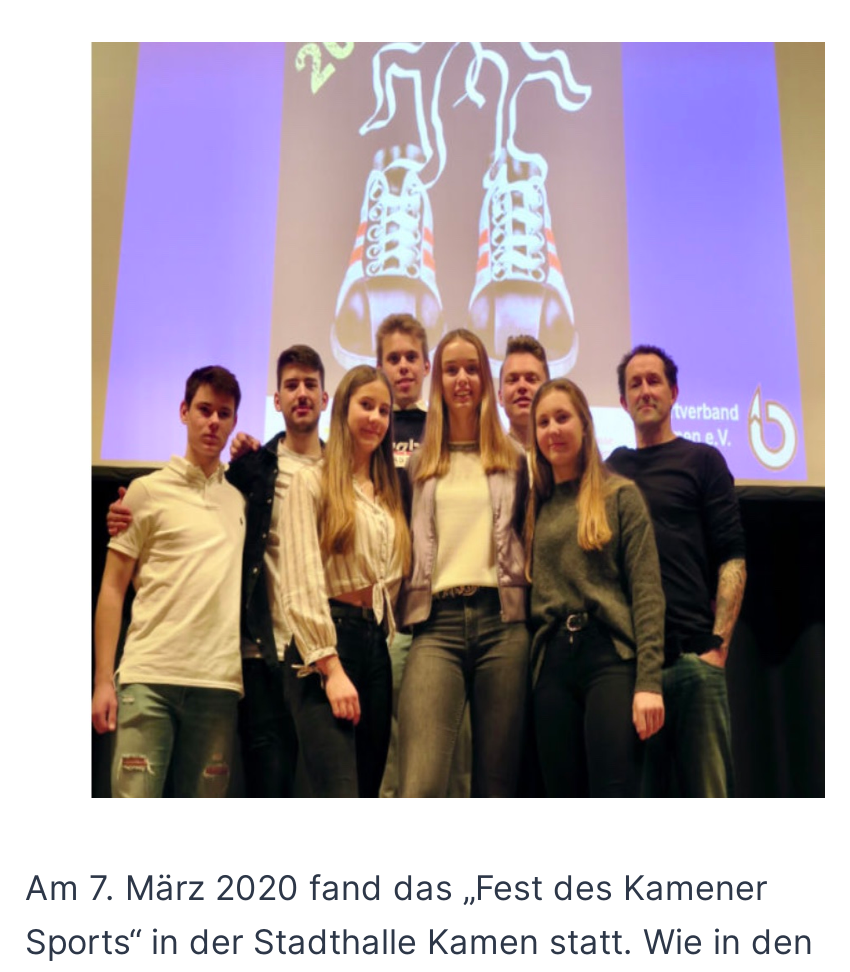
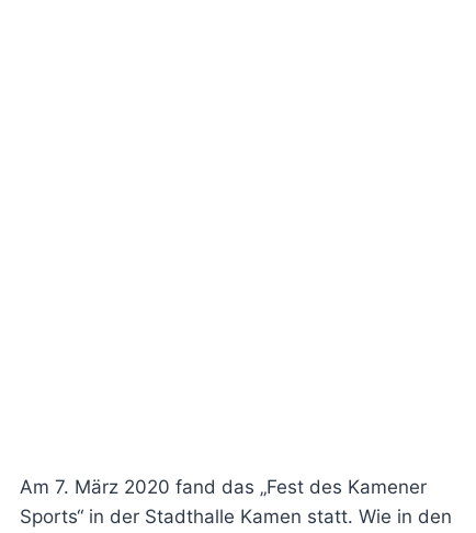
- [image]
